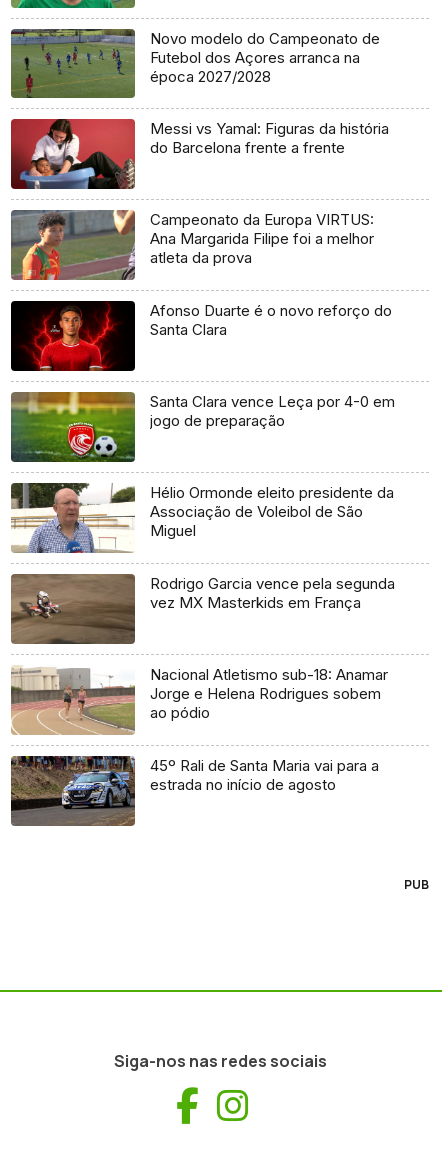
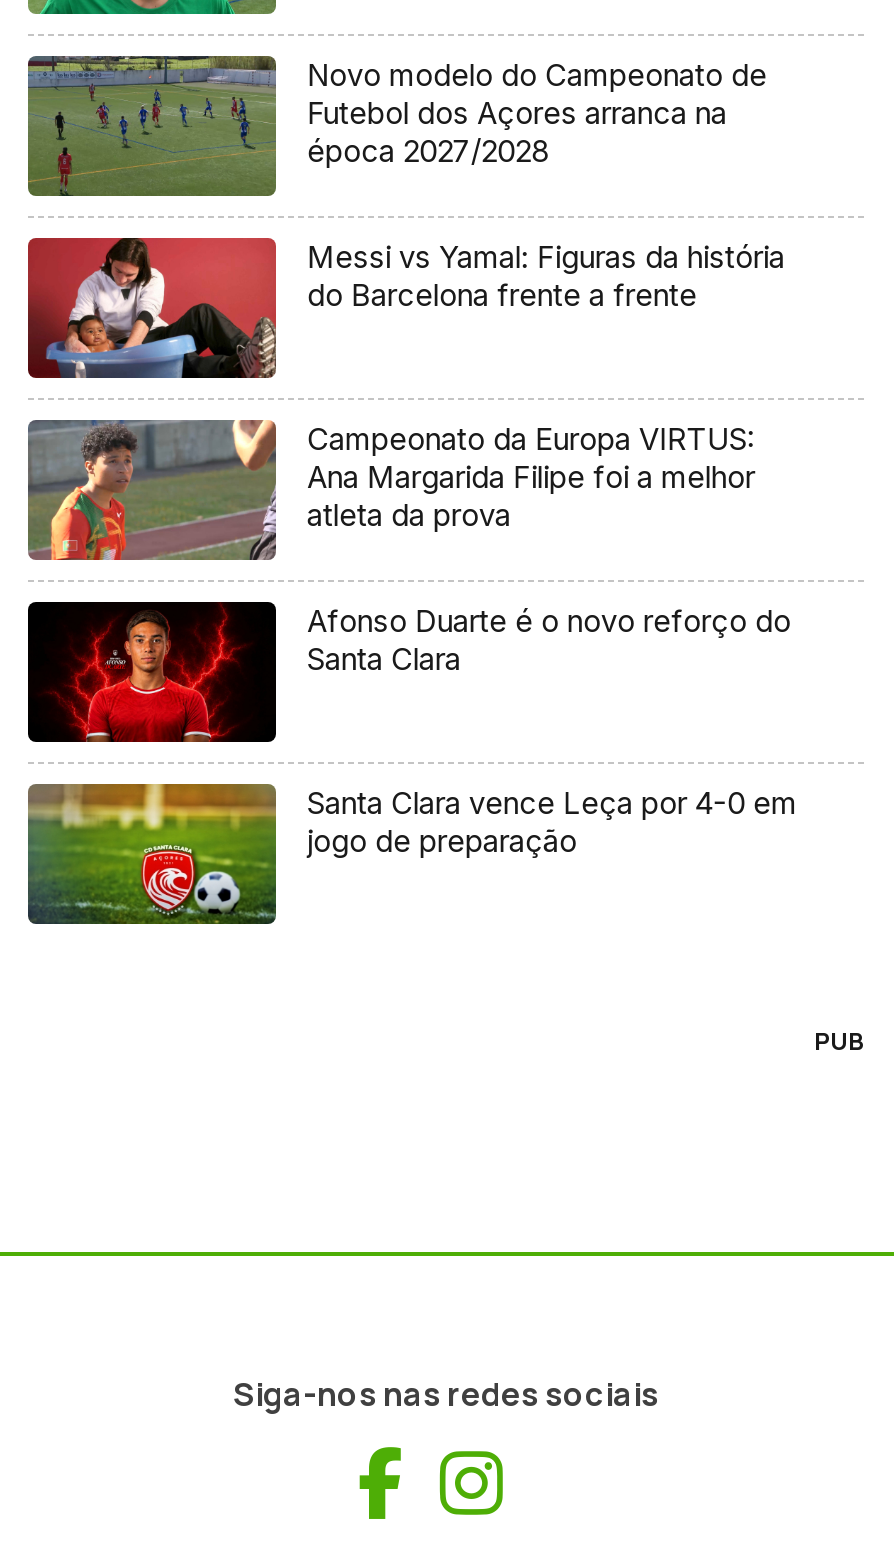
- [image]
- Hélio Ormonde eleito presidente da
- Associação de Voleibol de São
- Miguel
- Rodrigo Garcia vence pela segunda
- vez MX Masterkids em França

- [image]
- Nacional Atletismo sub-18: Anamar
- Jorge e Helena Rodrigues sobem
- ao pódio
- 45º Rali de Santa Maria vai para a
- estrada no início de agosto

- [image]

- [image]
